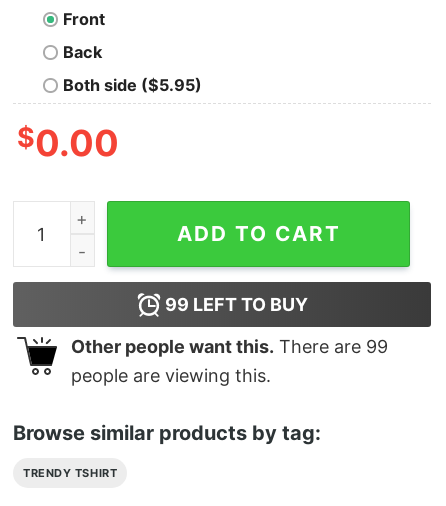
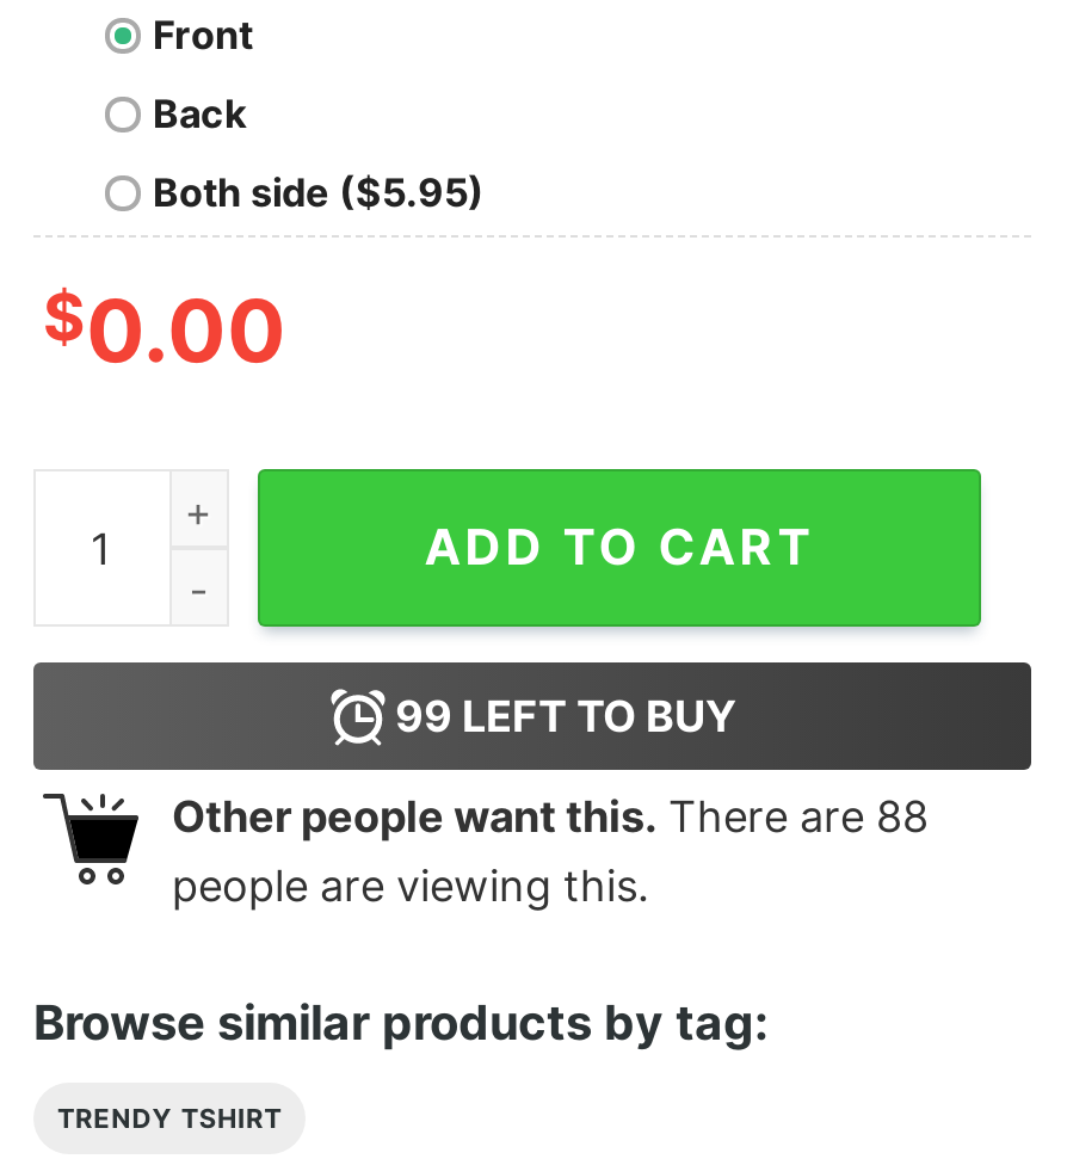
- Other people want this. There are 99
+ Other people want this. There are 88
